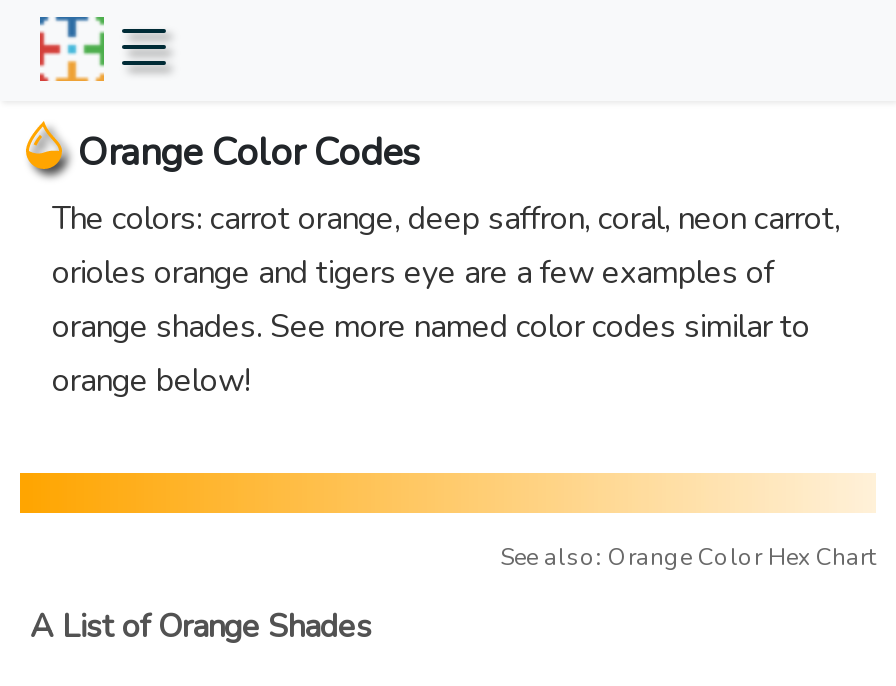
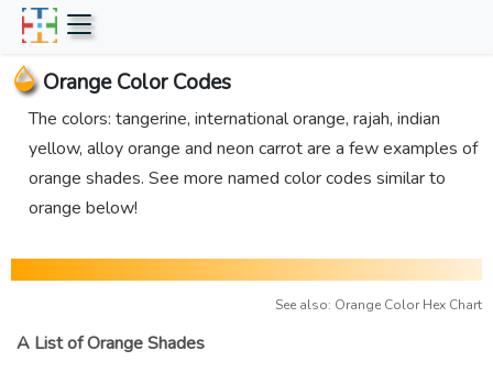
- The colors: carrot orange, deep saffron, coral, neon carrot,
- orioles orange and tigers eye are a few examples of
+ The colors: tangerine, international orange, rajah, indian
+ yellow, alloy orange and neon carrot are a few examples of
